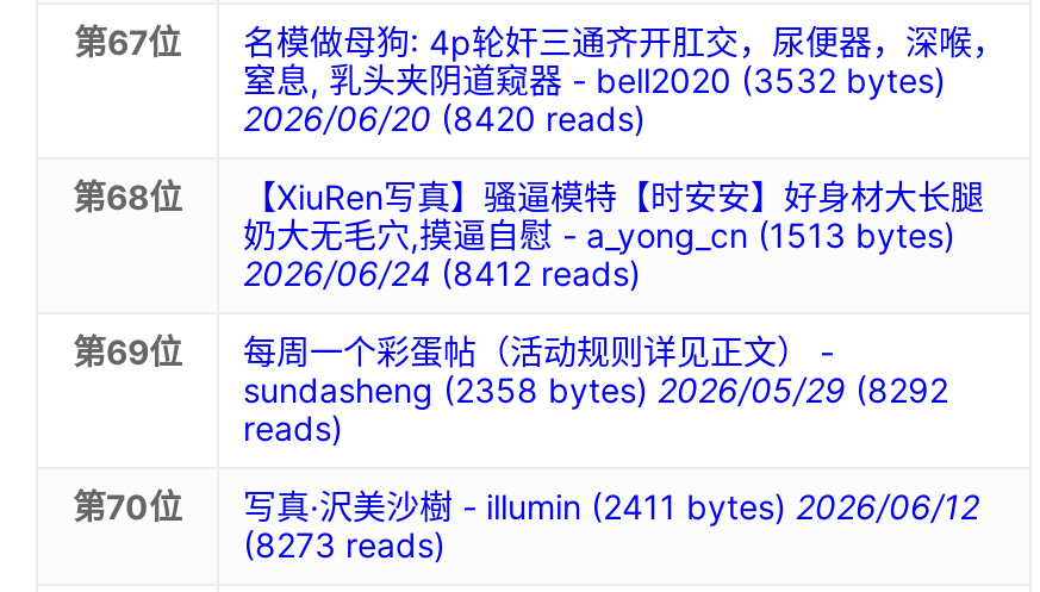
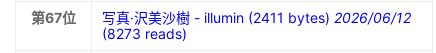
- 名模做母狗: 4p轮奸三通齐开肛交，尿便器，深喉，
- 窒息, 乳头夹阴道窥器 - bell2020 (3532 bytes)
- 2026/06/20 (8420 reads)
- 第68位
- 【XiuRen写真】骚逼模特【时安安】好身材大长腿
- 奶大无毛穴,摸逼自慰 - a_yong_cn (1513 bytes)
- 2026/06/24 (8412 reads)
- 第69位
- 每周一个彩蛋帖（活动规则详见正文） -
- sundasheng (2358 bytes) 2026/05/29 (8292
- reads)
- 第70位
